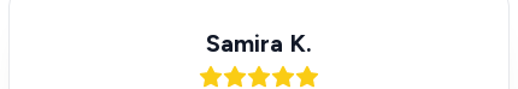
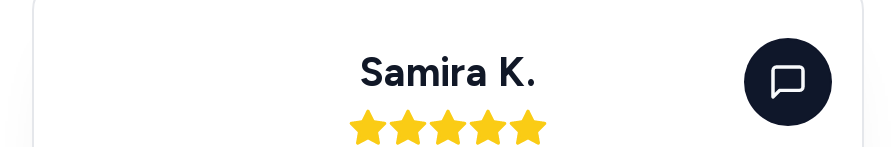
+ [image]
